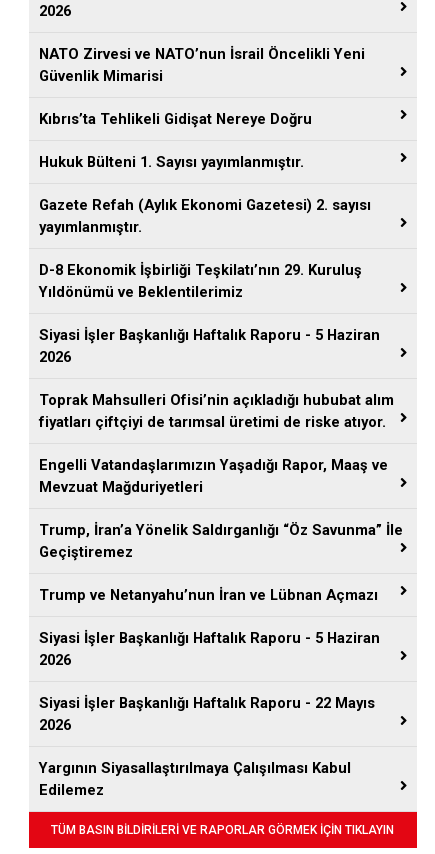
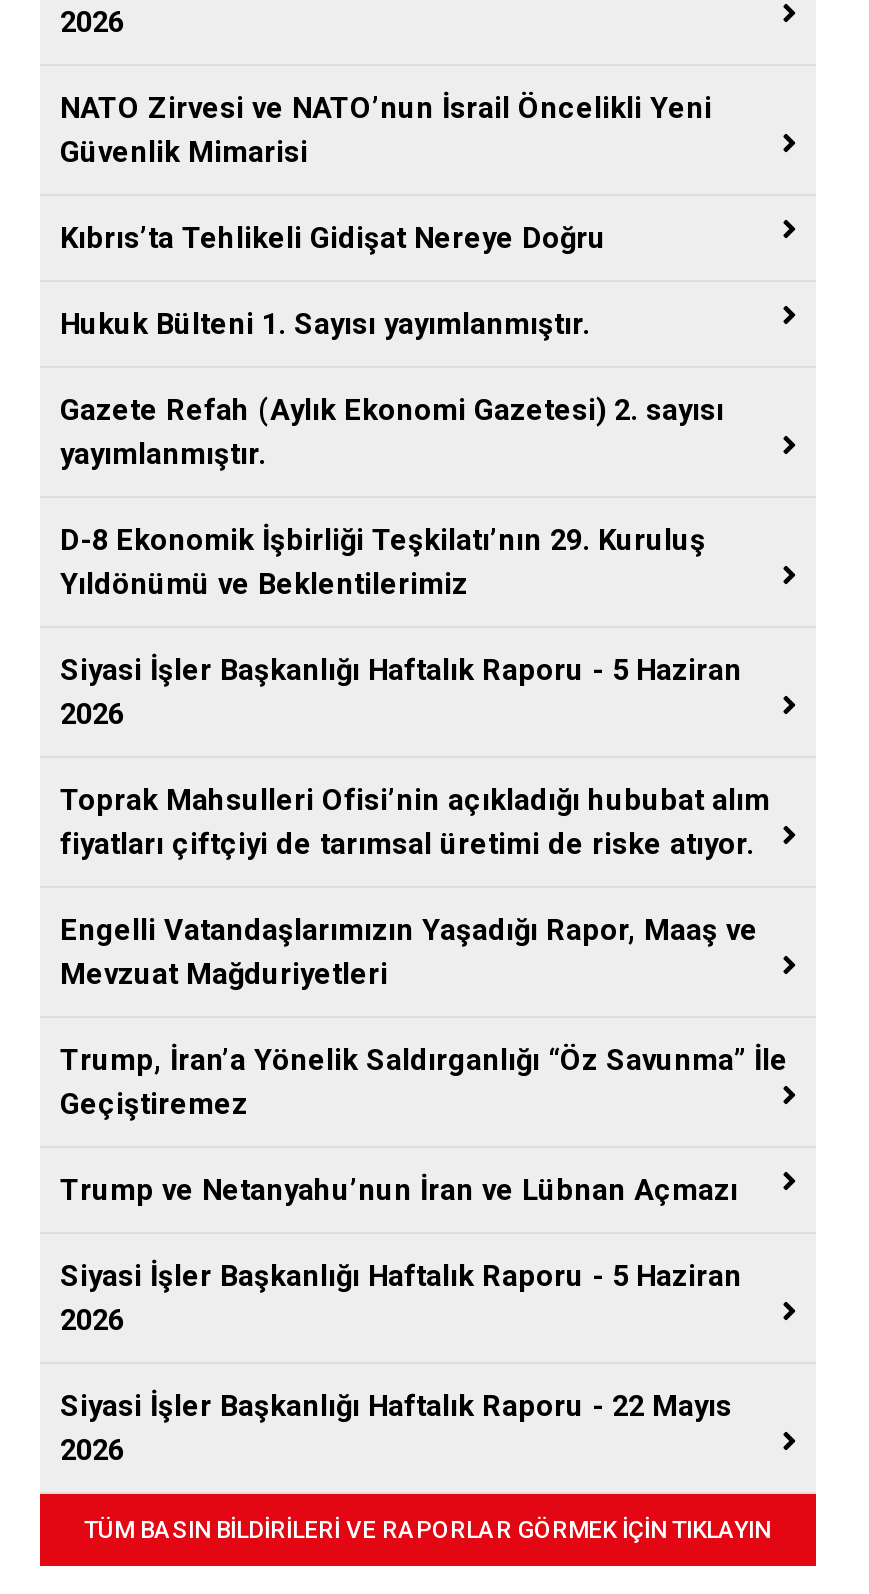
- Yargının Siyasallaştırılmaya Çalışılması Kabul
- Edilemez
